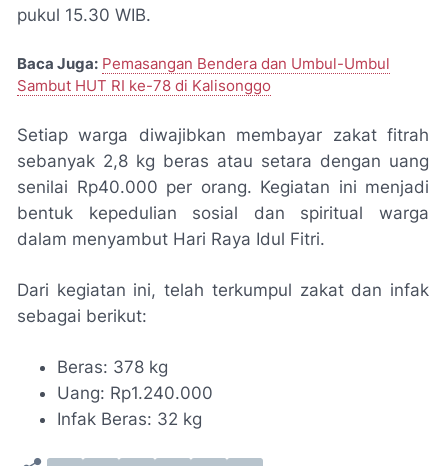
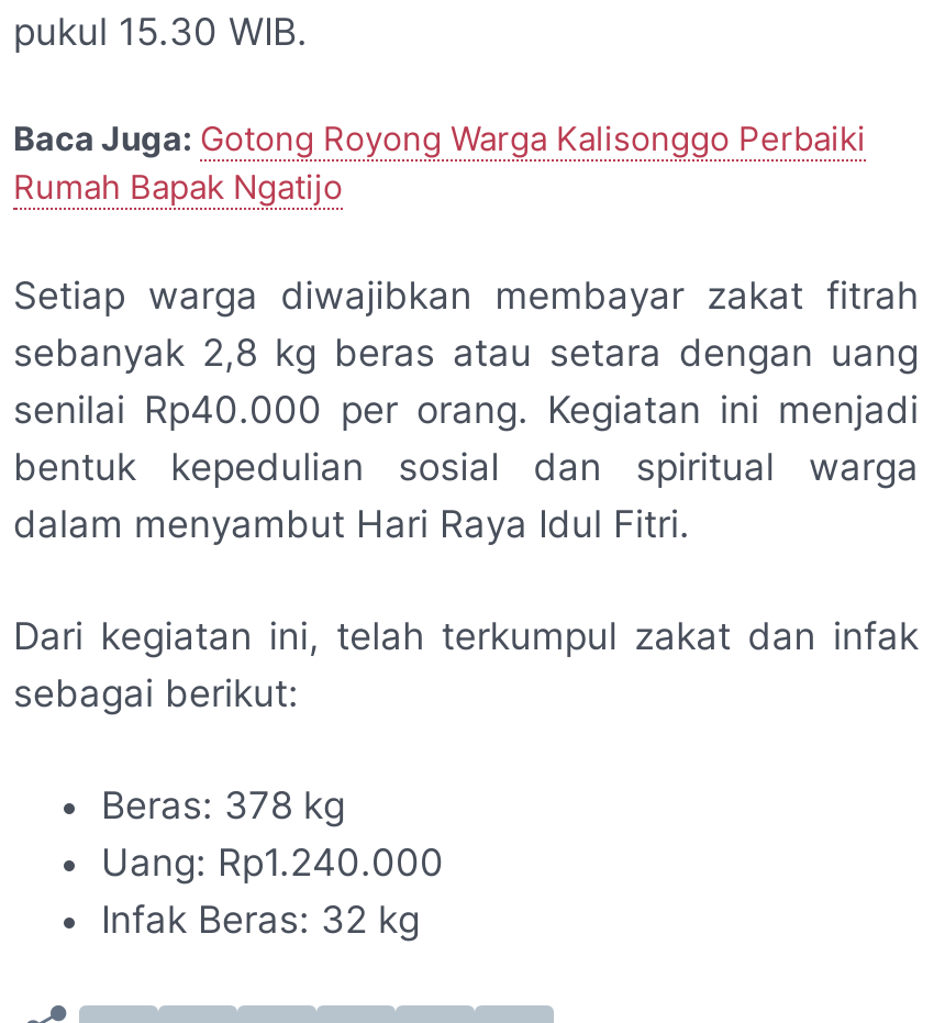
- Baca Juga: Pemasangan Bendera dan Umbul-Umbul
- Sambut HUT RI ke-78 di Kalisonggo
+ Baca Juga: Gotong Royong Warga Kalisonggo Perbaiki
+ Rumah Bapak Ngatijo
